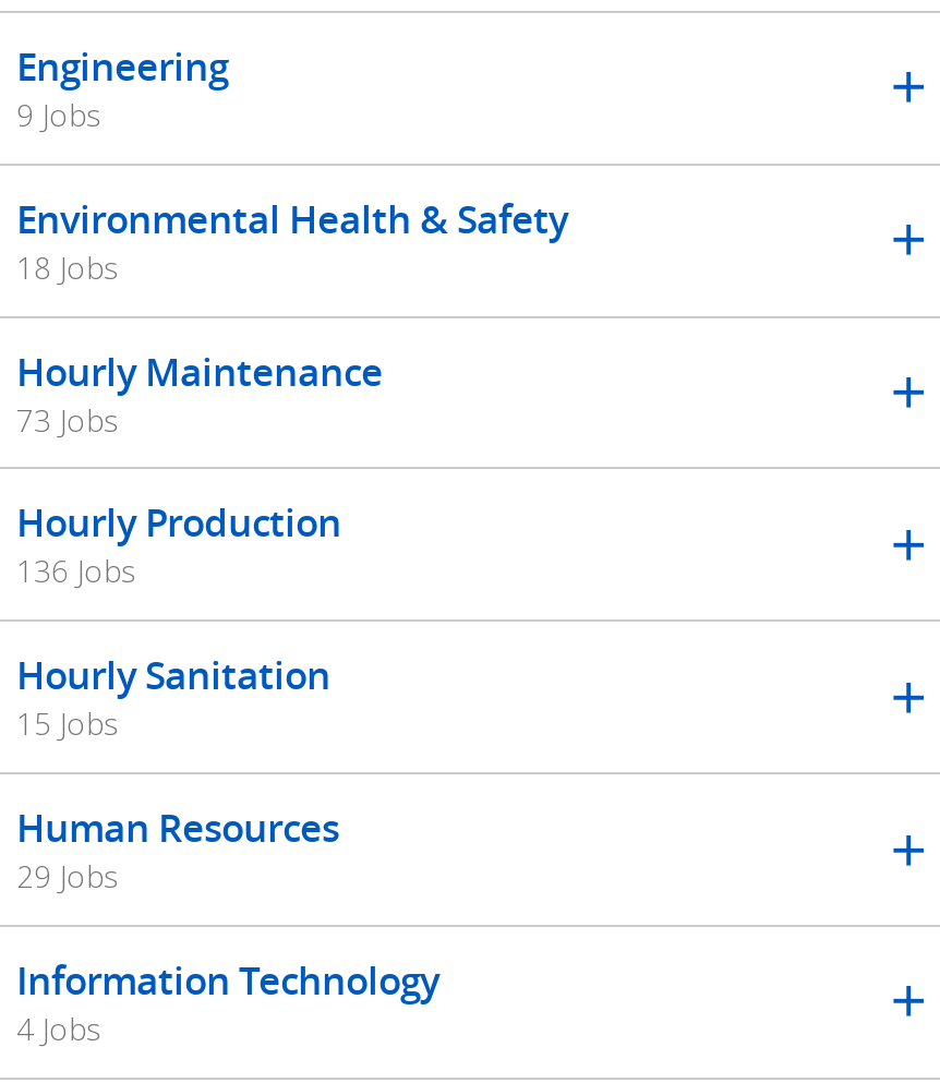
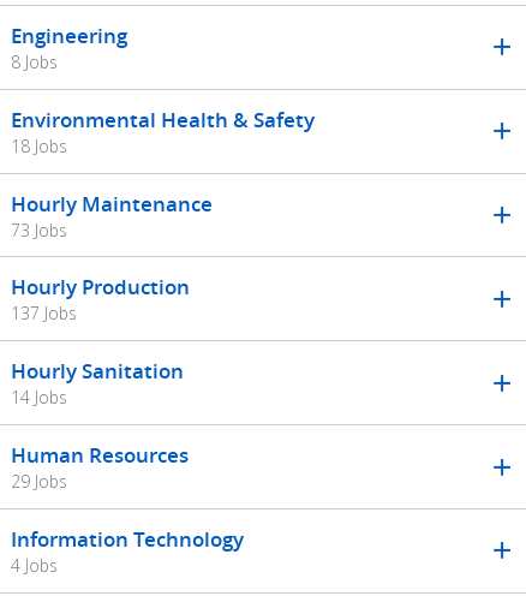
- 9 Jobs
+ 8 Jobs

- 136 Jobs
+ 137 Jobs

- 15 Jobs
+ 14 Jobs
